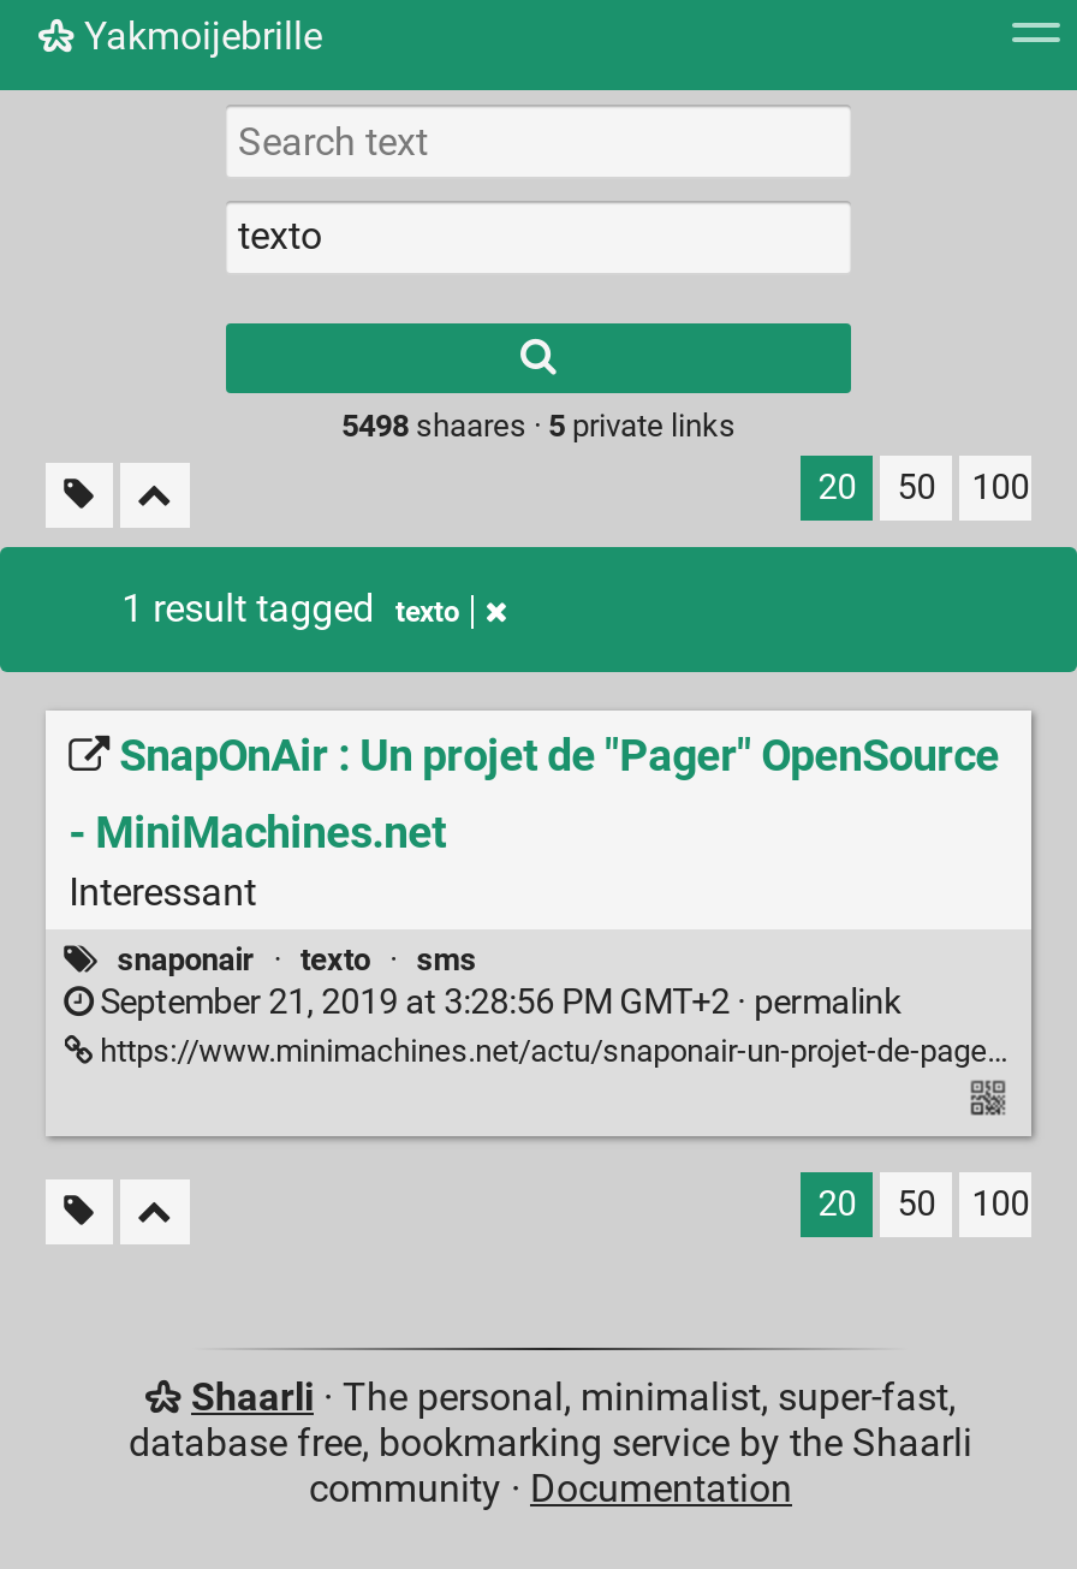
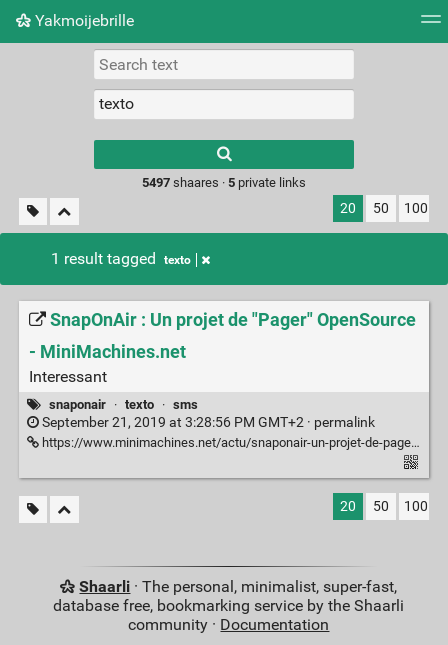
- 5498 shaares · 5 private links
+ 5497 shaares · 5 private links
